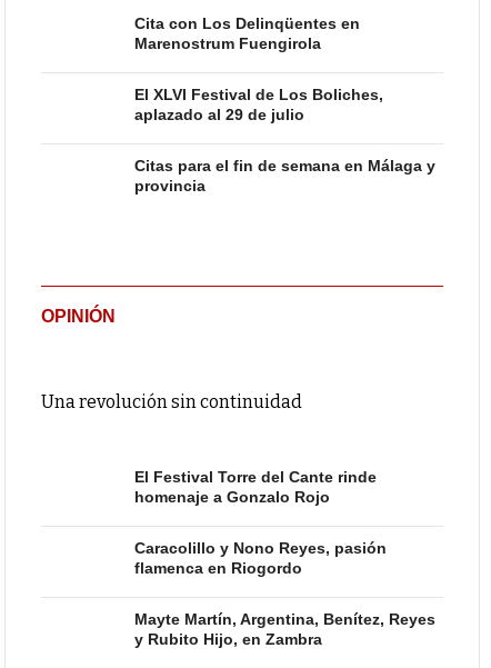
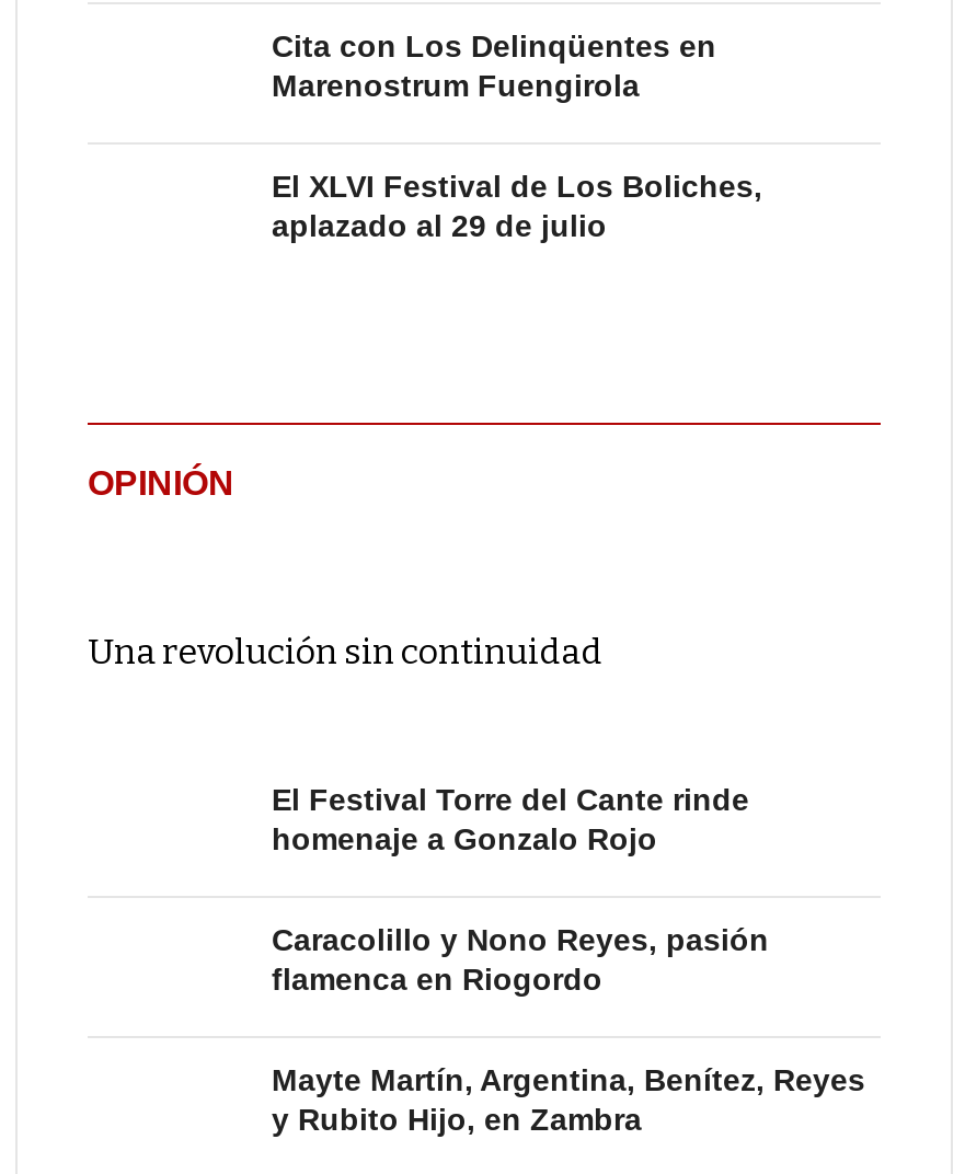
- Citas para el fin de semana en Málaga y
- provincia
